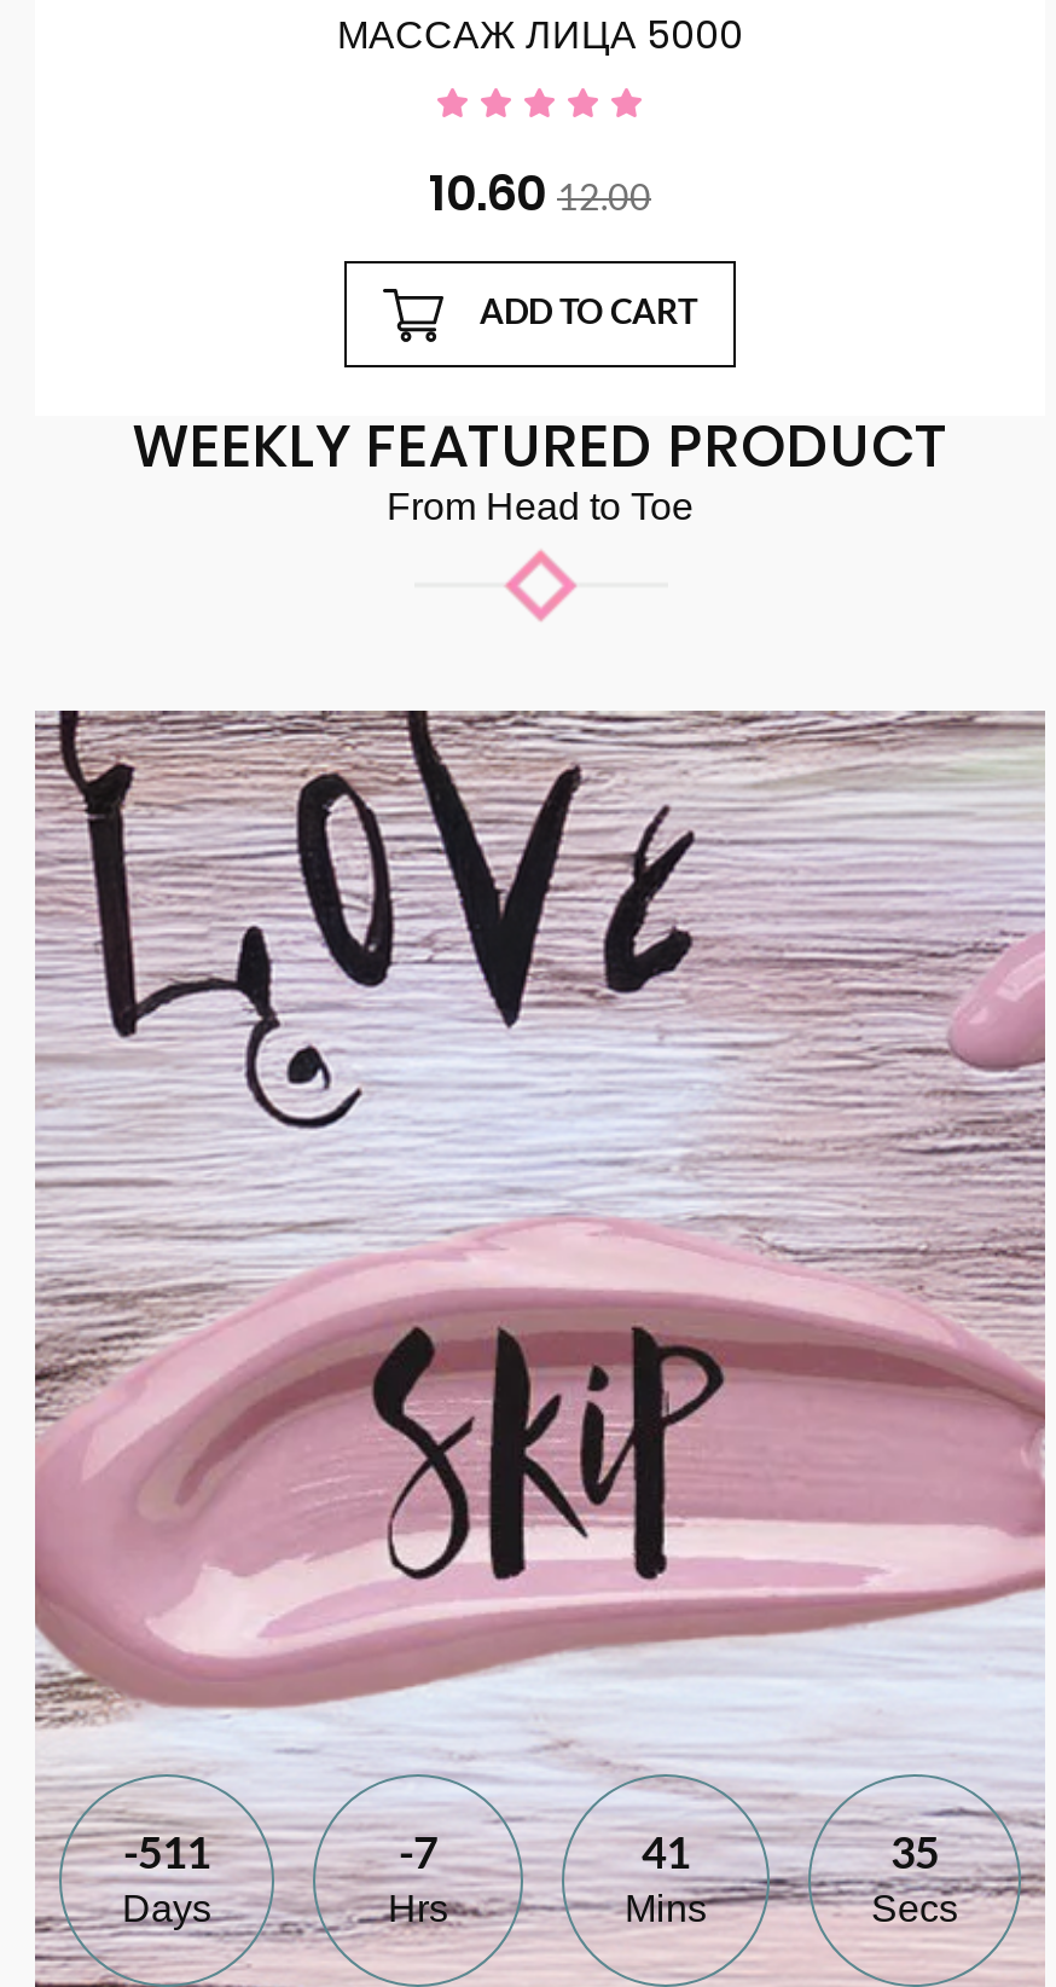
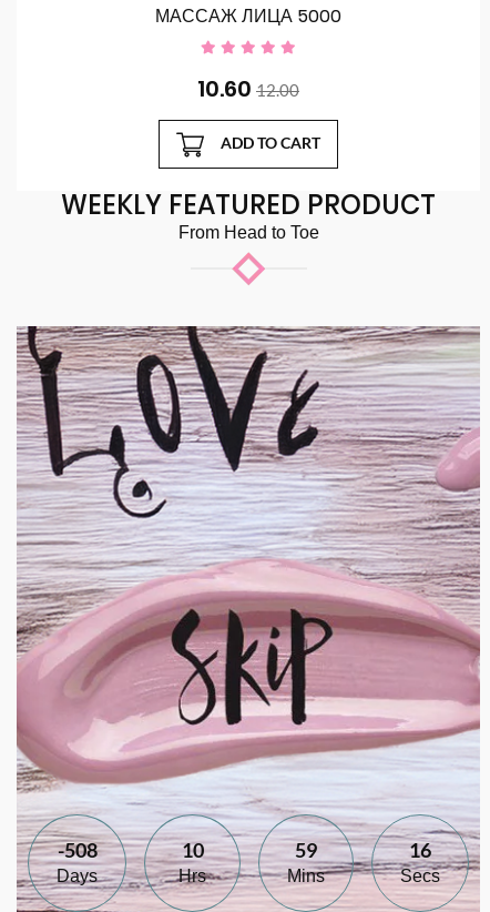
- -511
+ -508

- -7
+ 10

- 41
+ 59

- 35
+ 16
